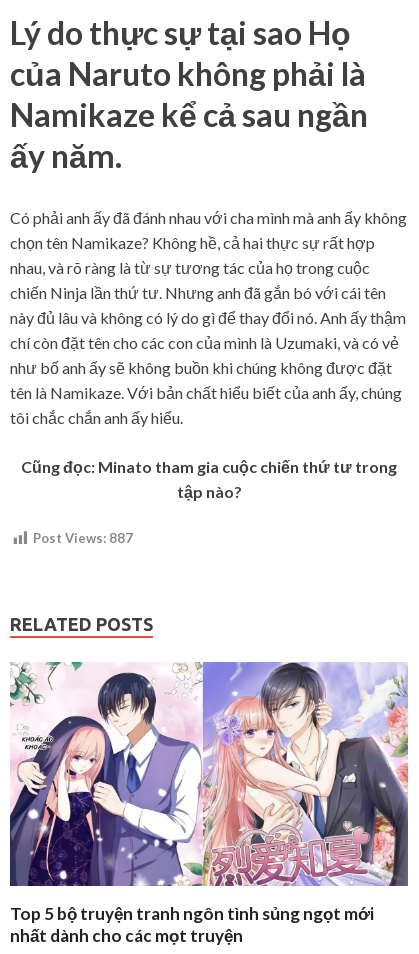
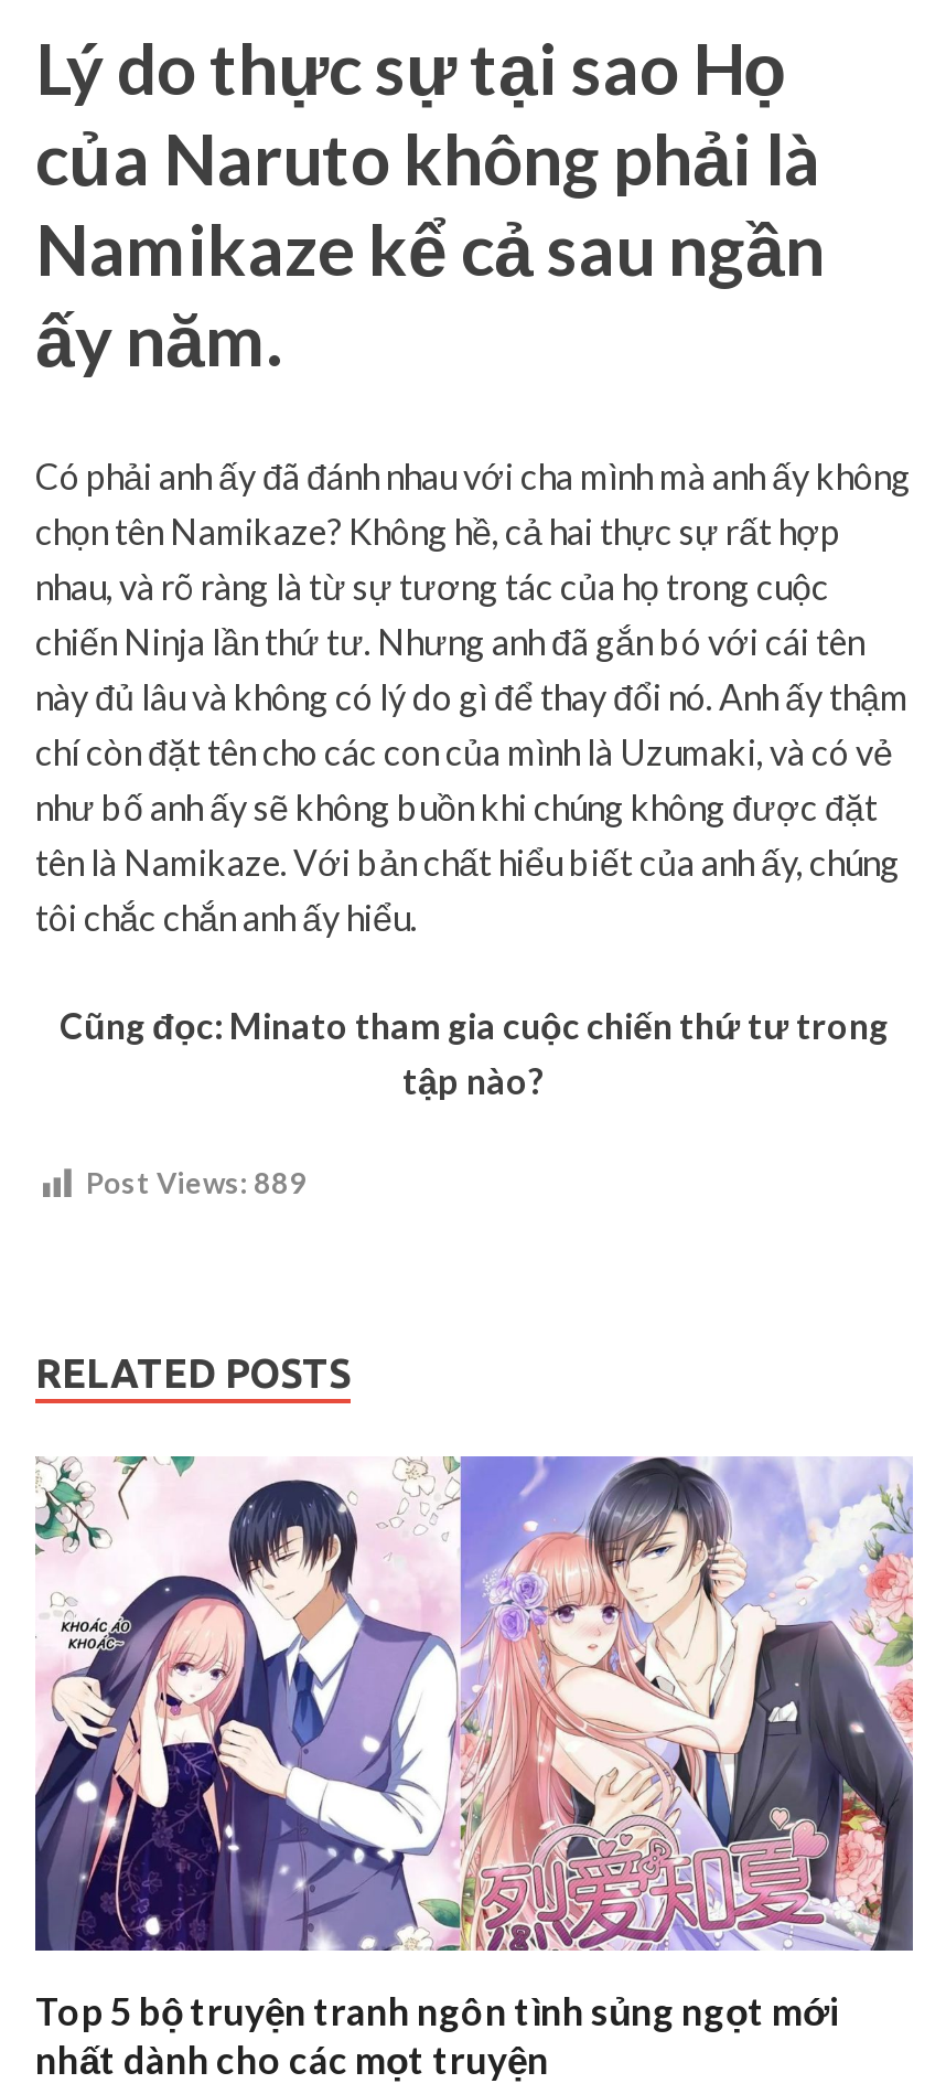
- Post Views: 887
+ Post Views: 889
